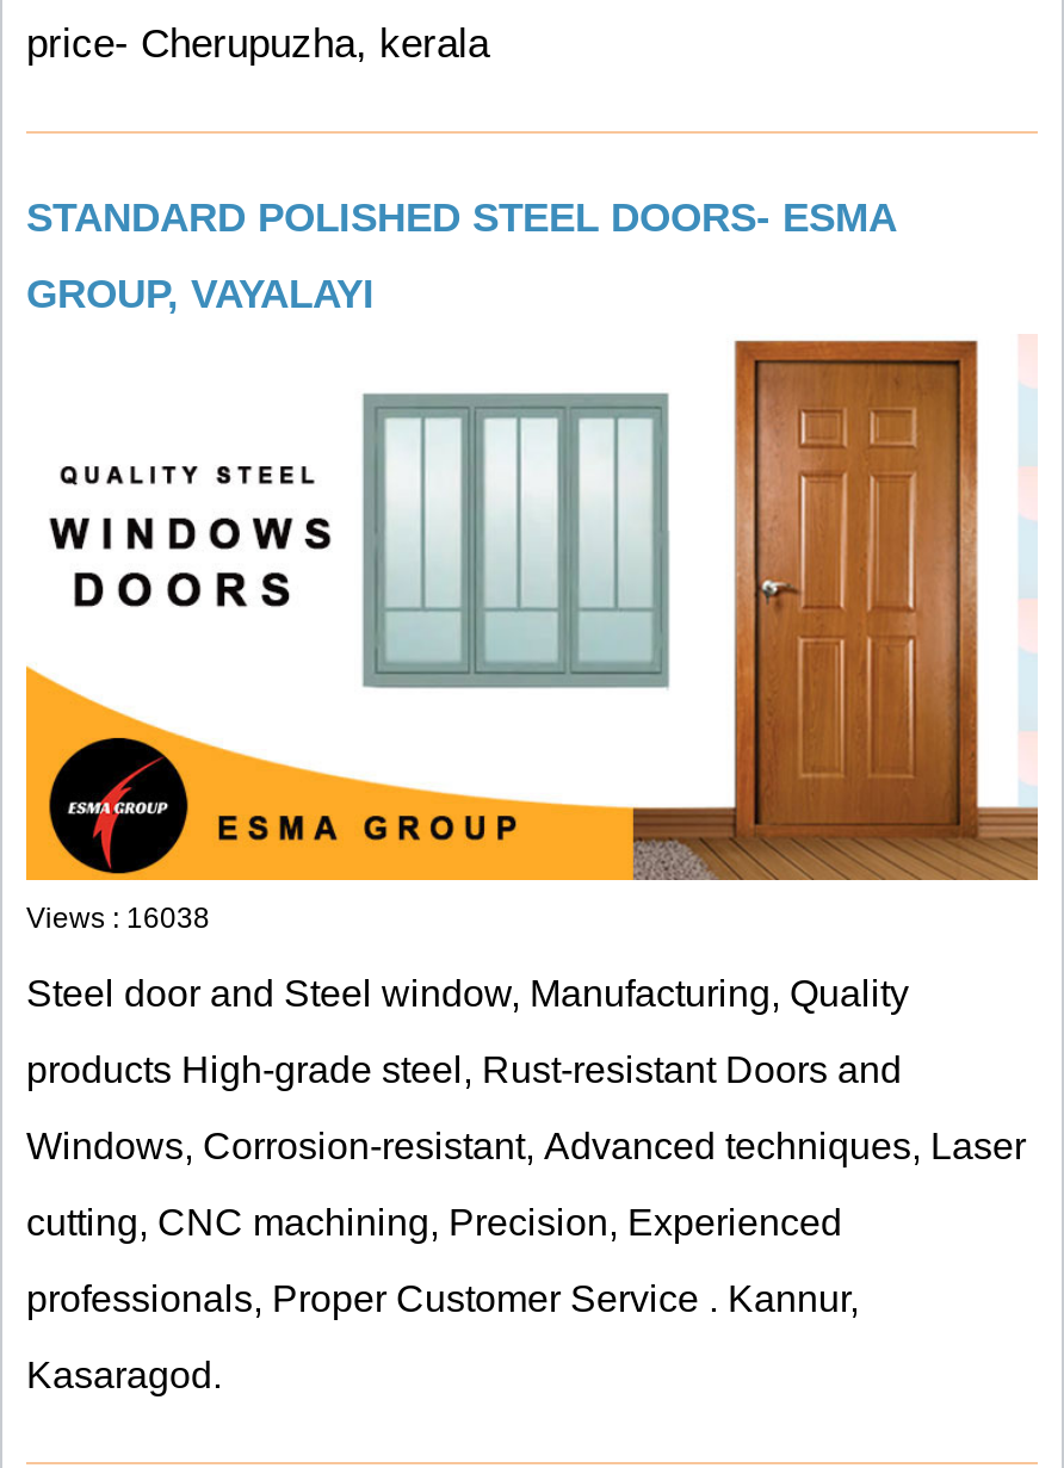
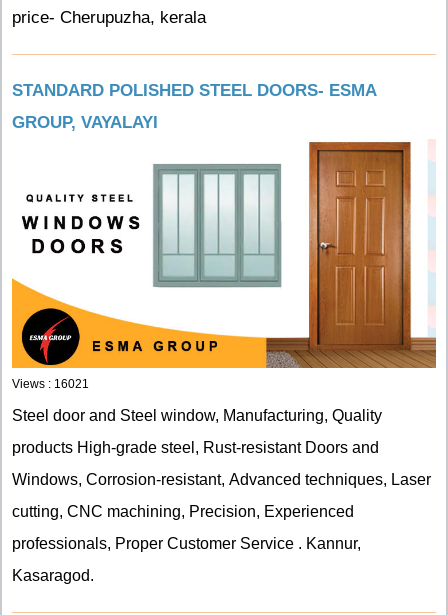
- Views : 16038
+ Views : 16021
